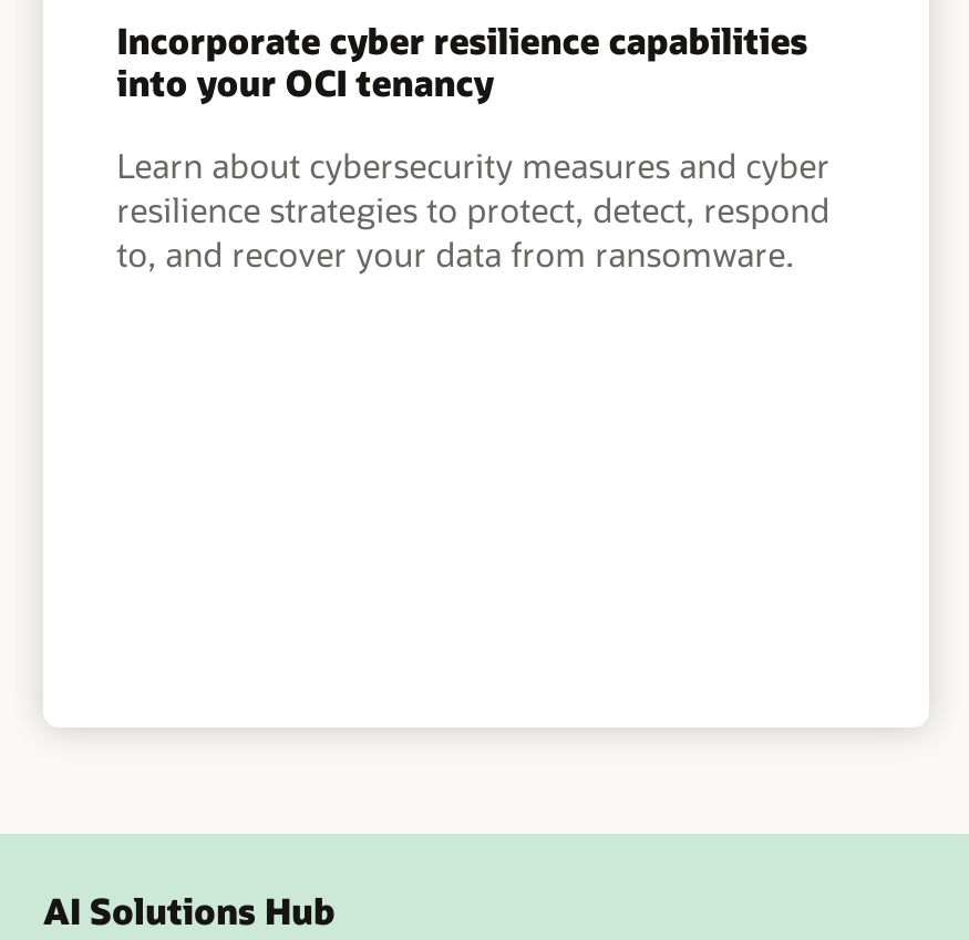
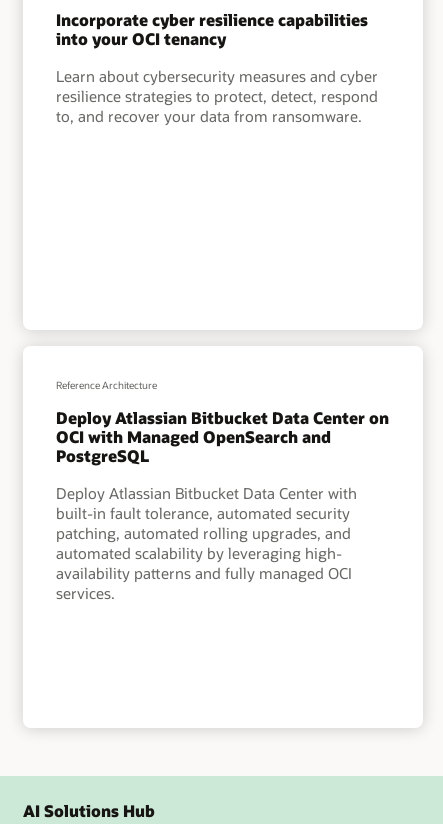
+ Reference Architecture
+ Deploy Atlassian Bitbucket Data Center on
+ OCI with Managed OpenSearch and
+ PostgreSQL
+ Deploy Atlassian Bitbucket Data Center with
+ built-in fault tolerance, automated security
+ patching, automated rolling upgrades, and
+ automated scalability by leveraging high-
+ availability patterns and fully managed OCI
+ services.
